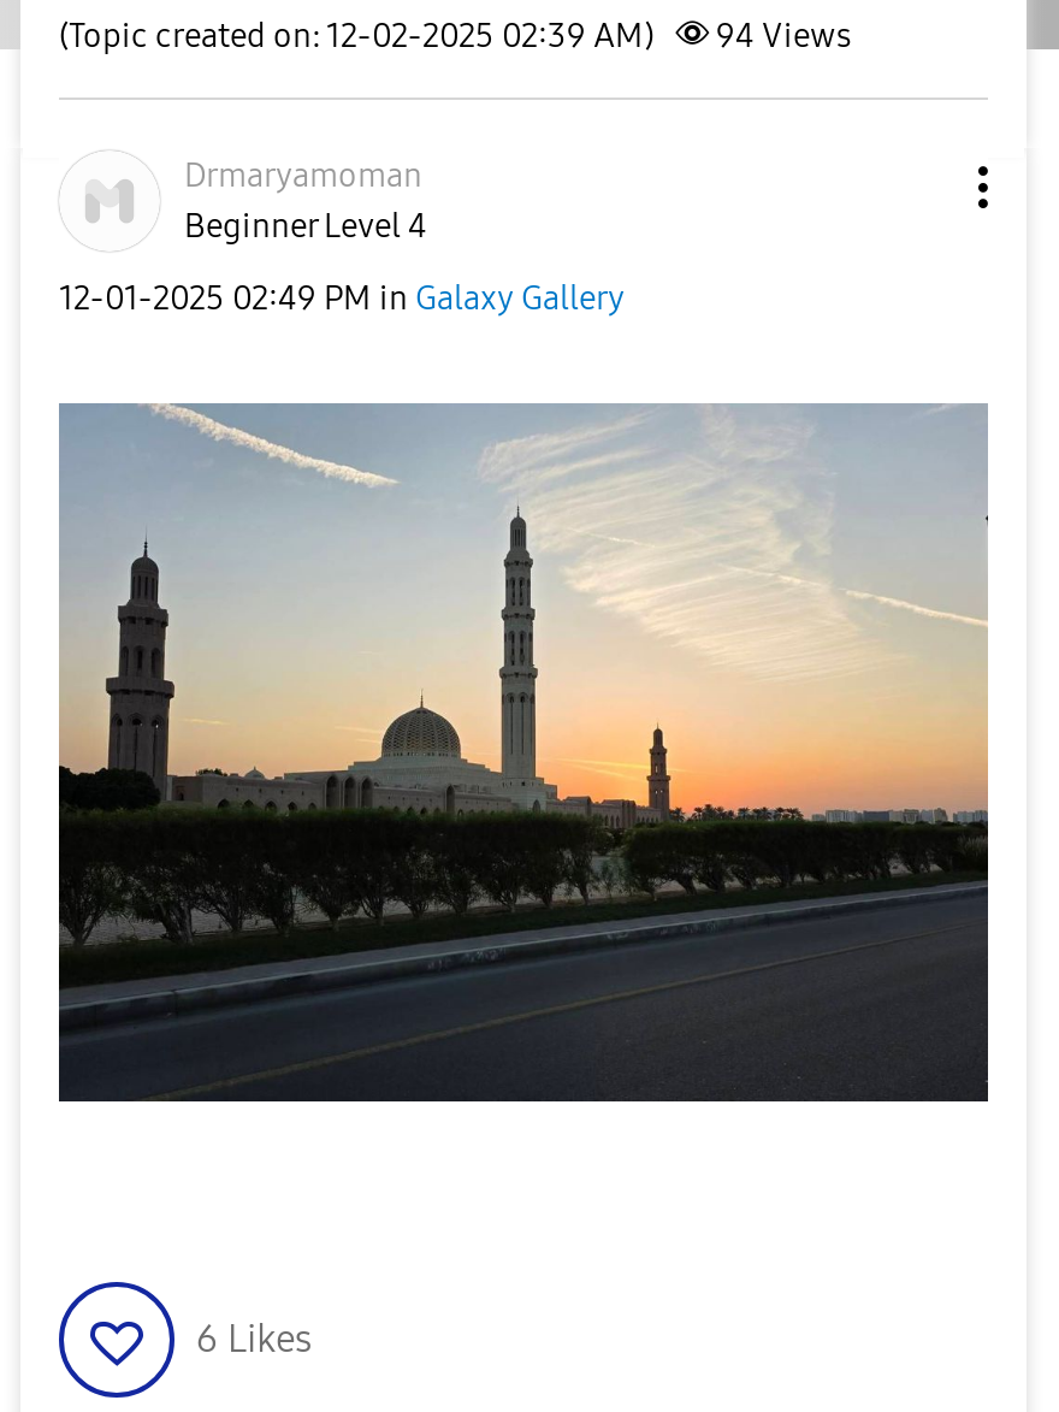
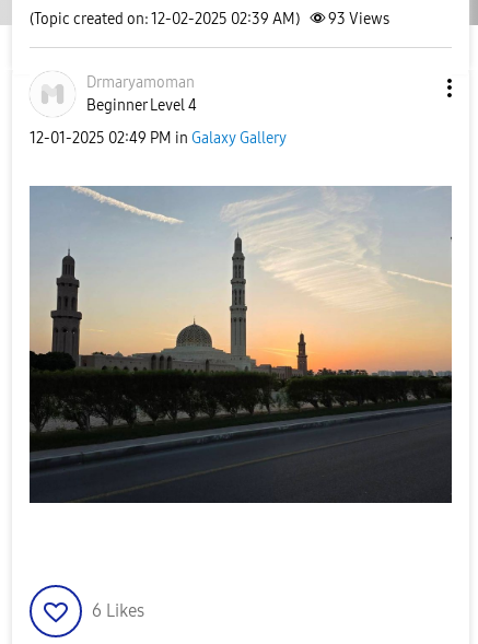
- (Topic created on: 12-02-2025 02:39 AM) 94 Views
+ (Topic created on: 12-02-2025 02:39 AM) 93 Views
